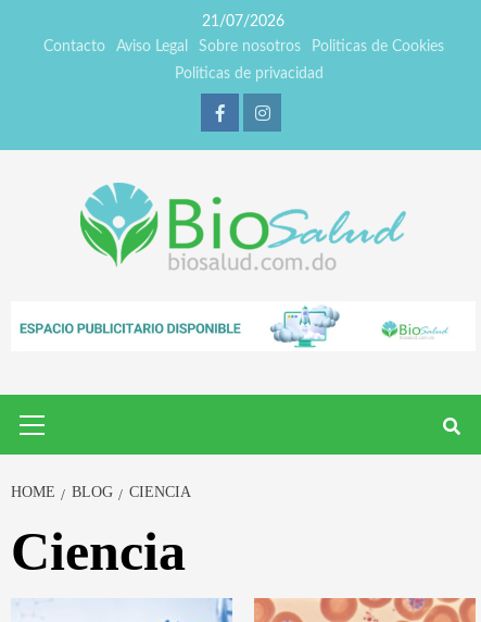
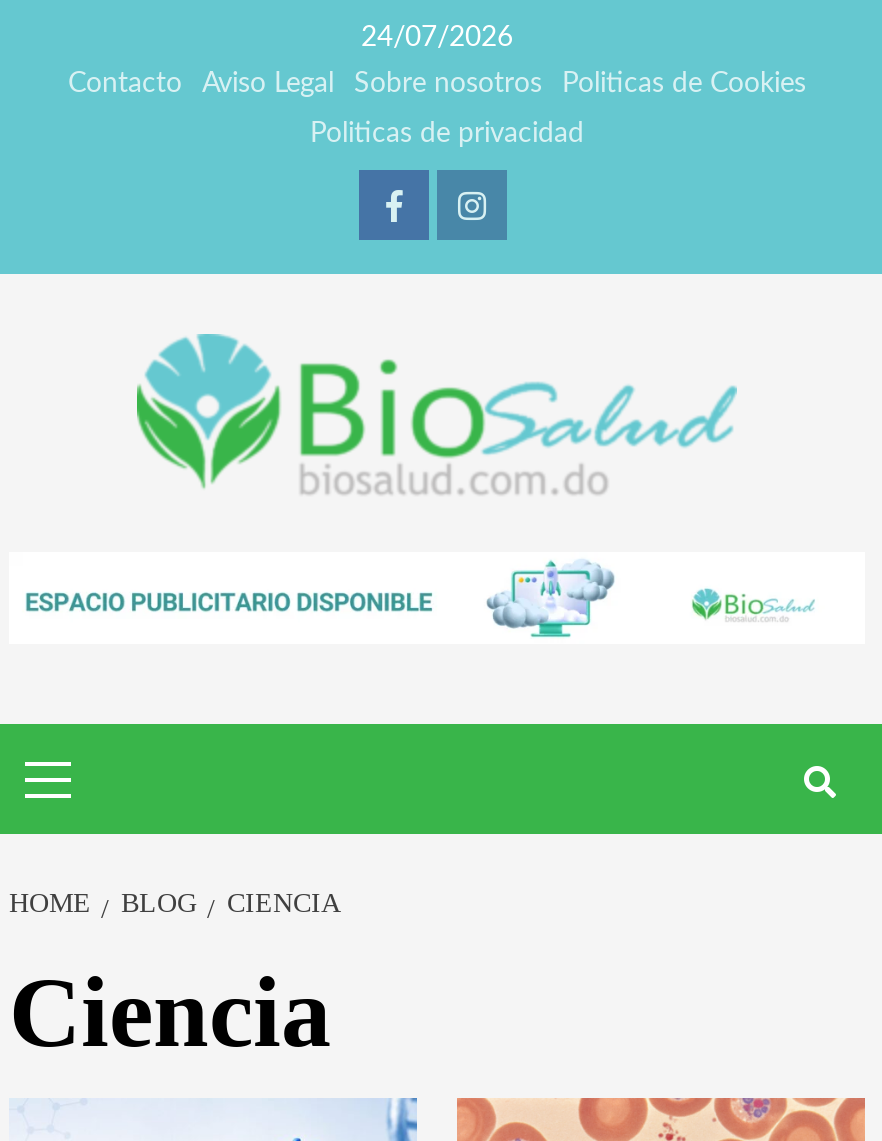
- 21/07/2026
+ 24/07/2026
